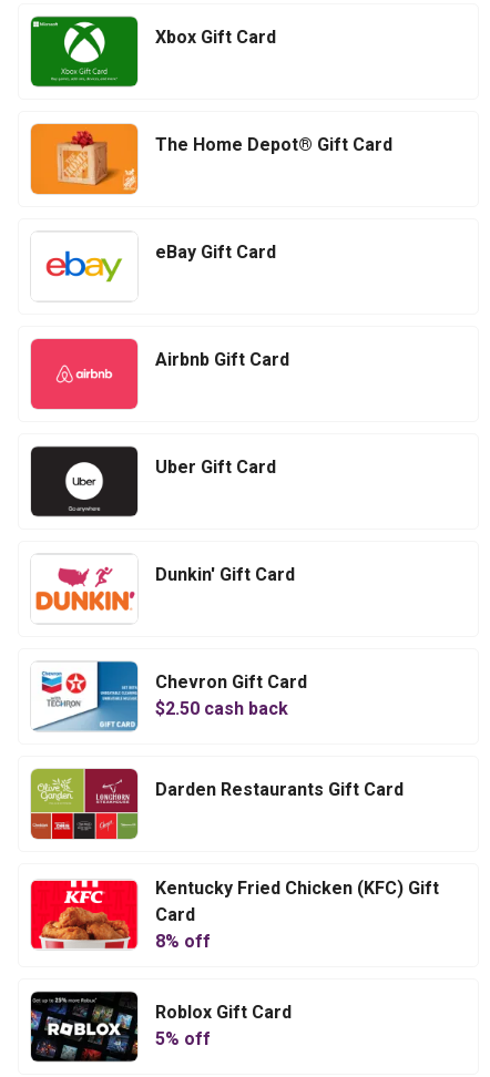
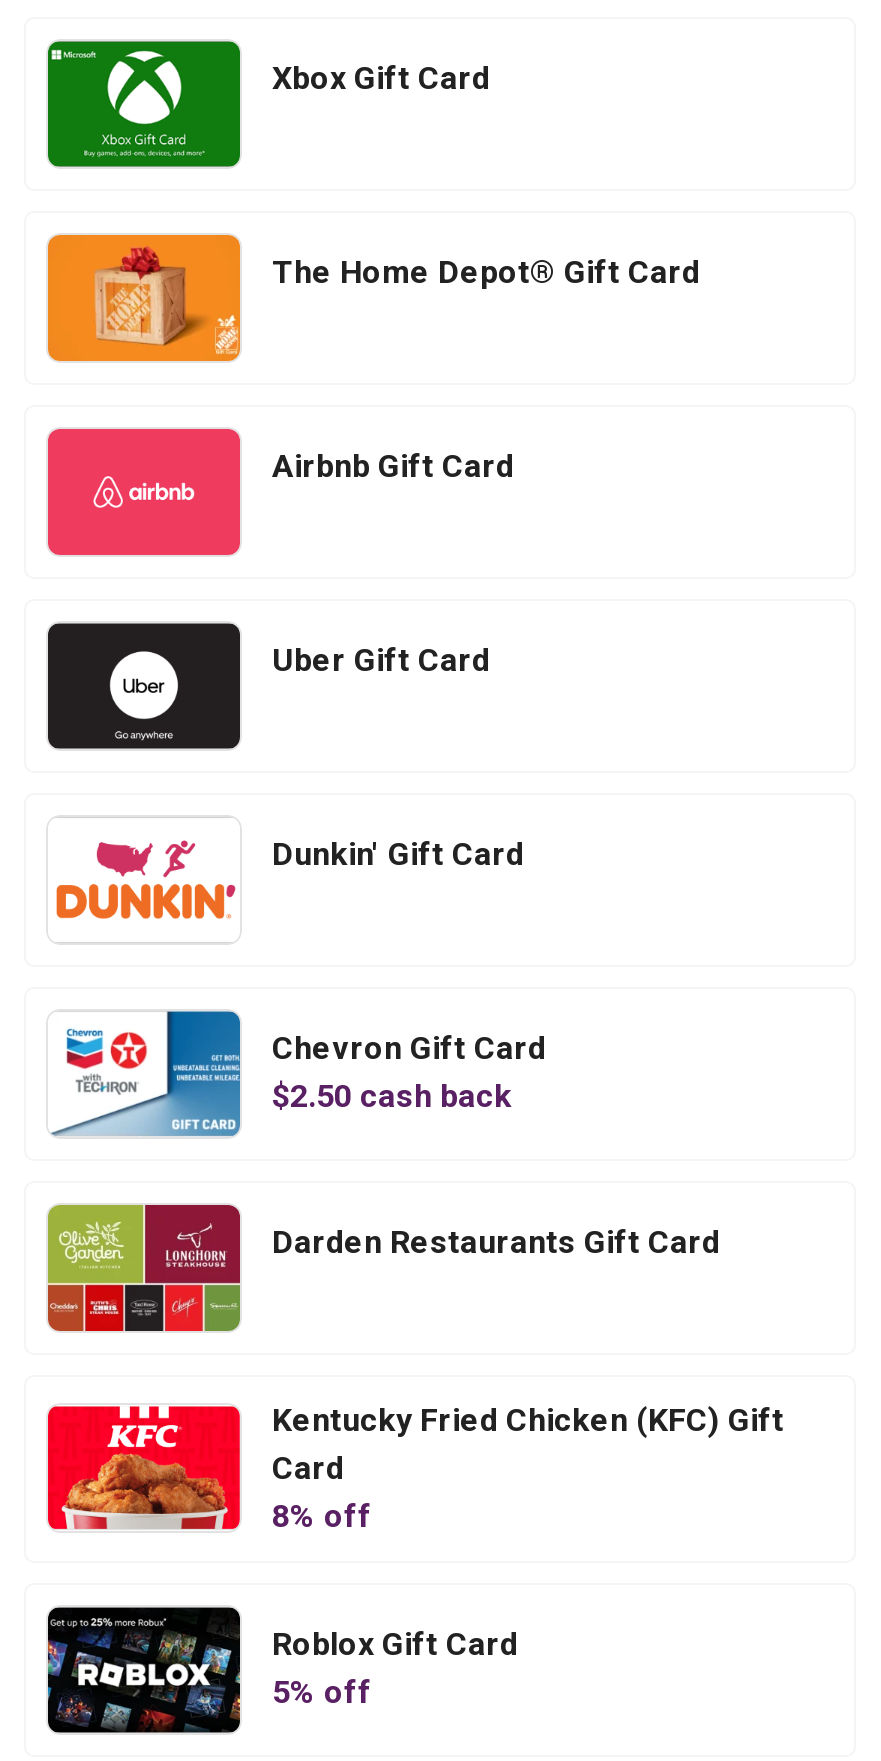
- [image]
- eBay Gift Card
